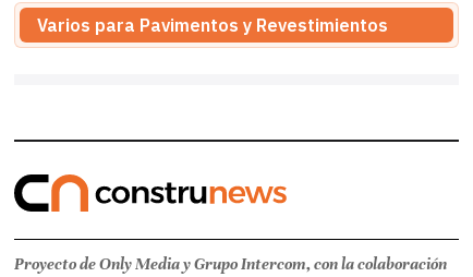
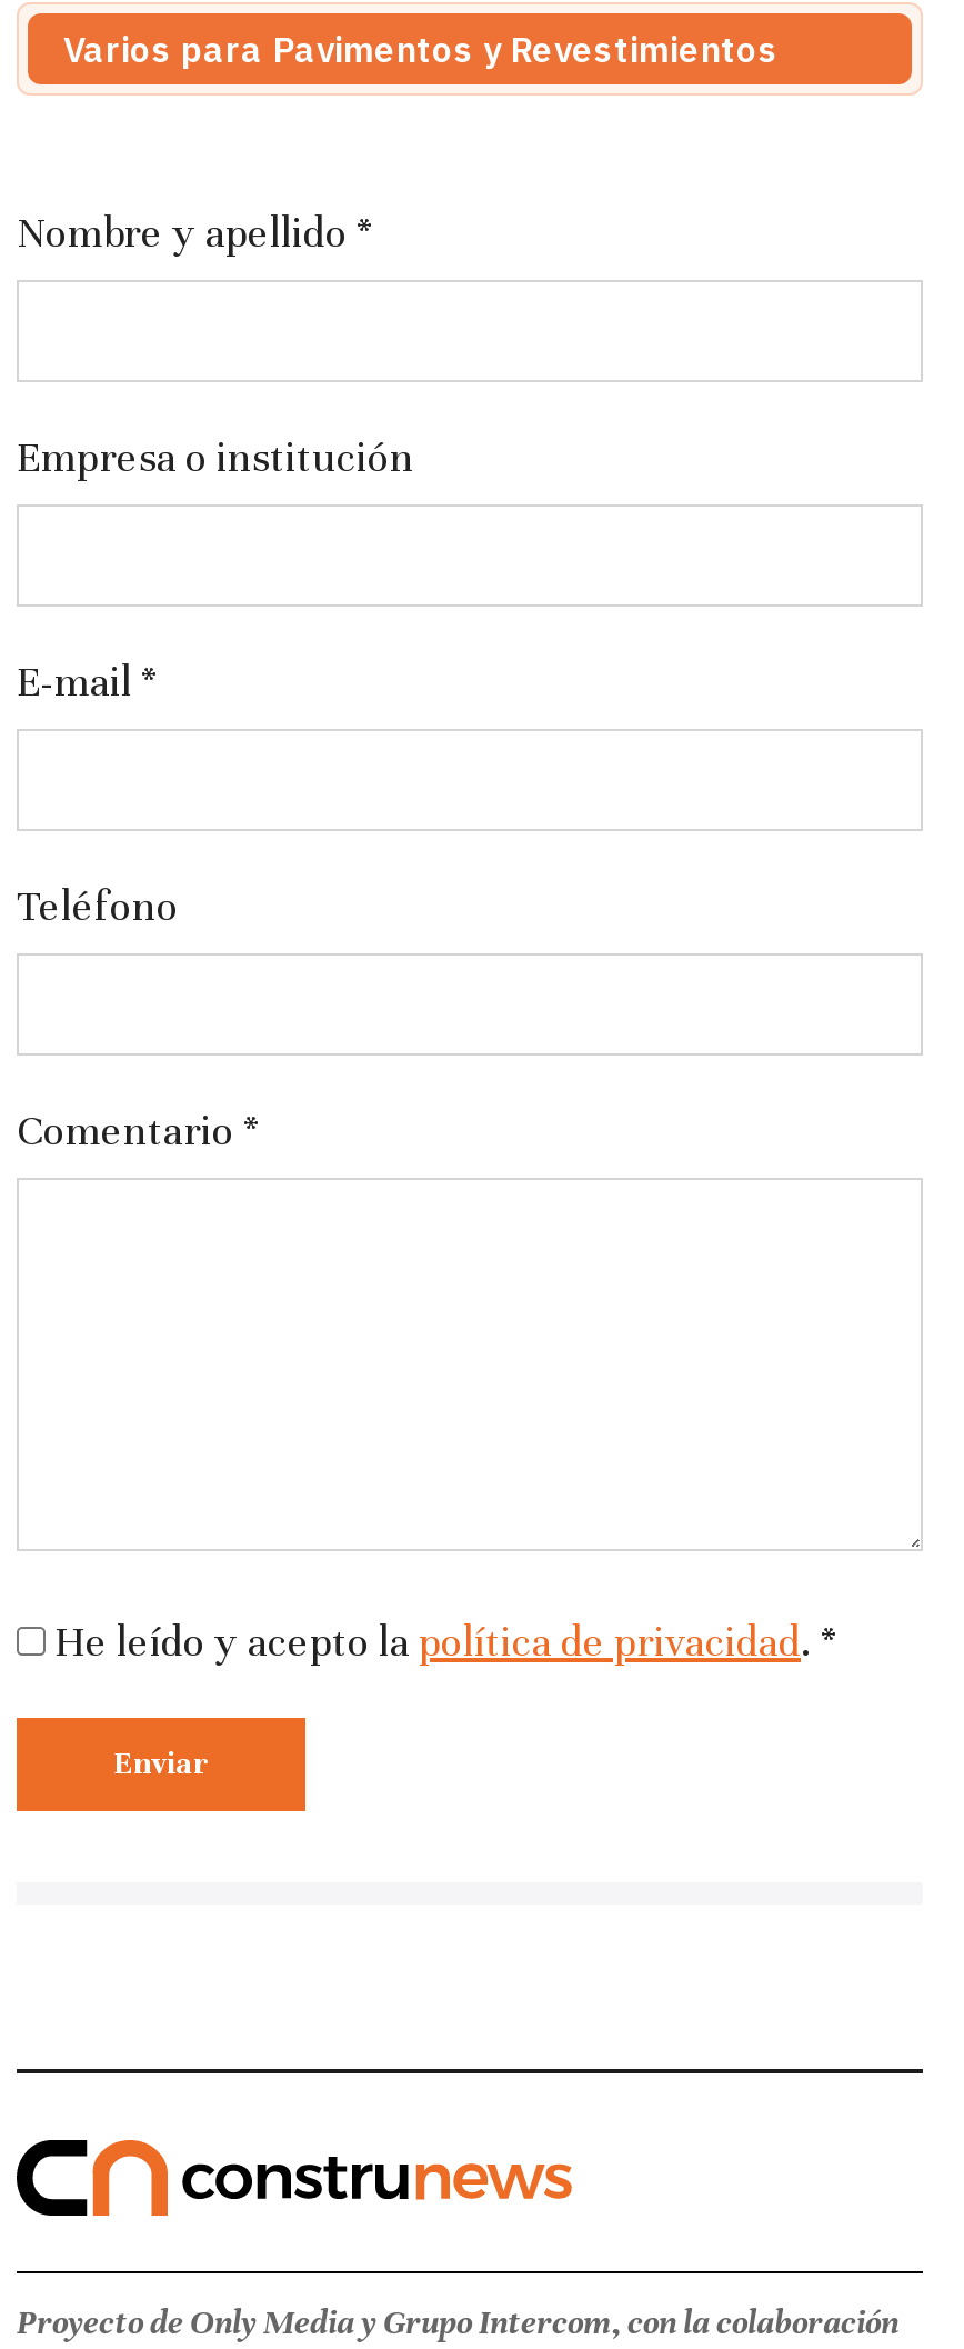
+ Nombre y apellido *

+ Empresa o institución

+ E-mail *

+ Teléfono

+ Comentario *

+ He leído y acepto la política de privacidad. *
+ Enviar
